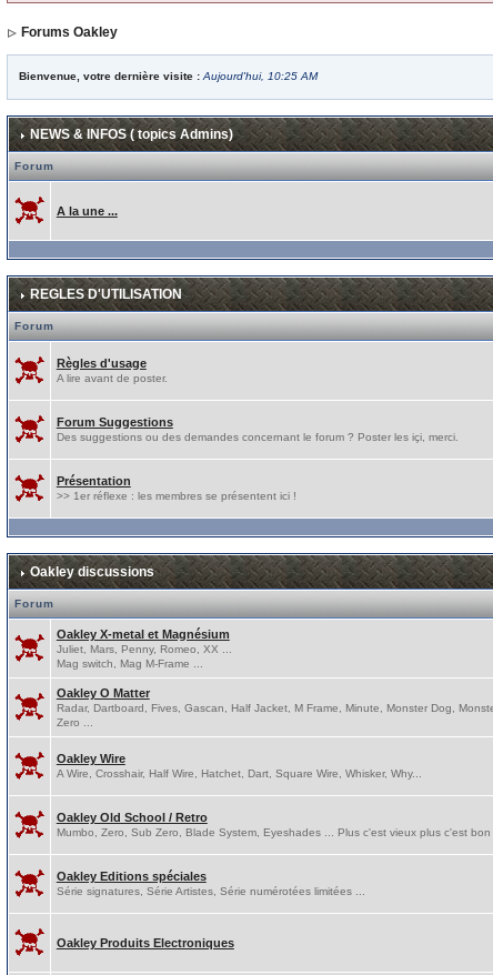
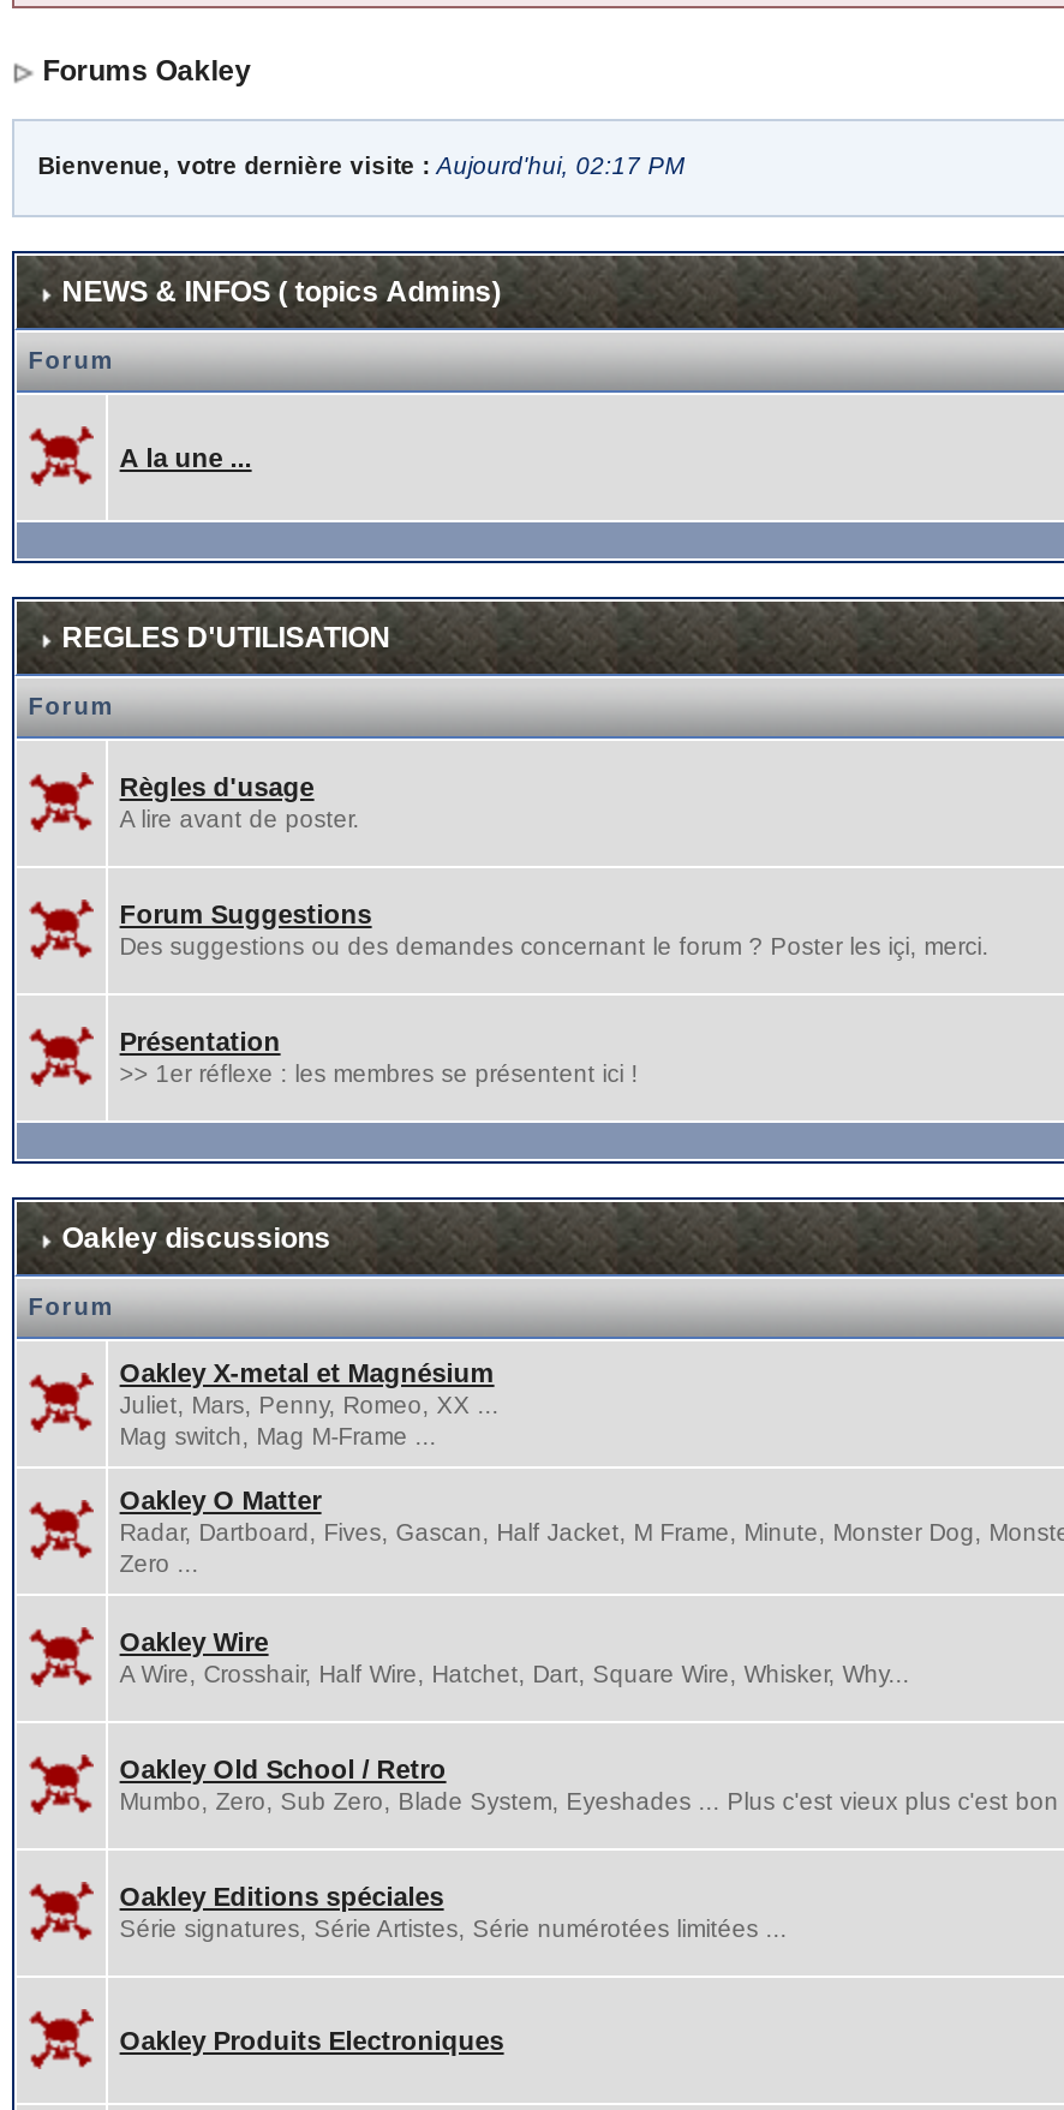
- Bienvenue, votre dernière visite : Aujourd'hui, 10:25 AM
+ Bienvenue, votre dernière visite : Aujourd'hui, 02:17 PM
